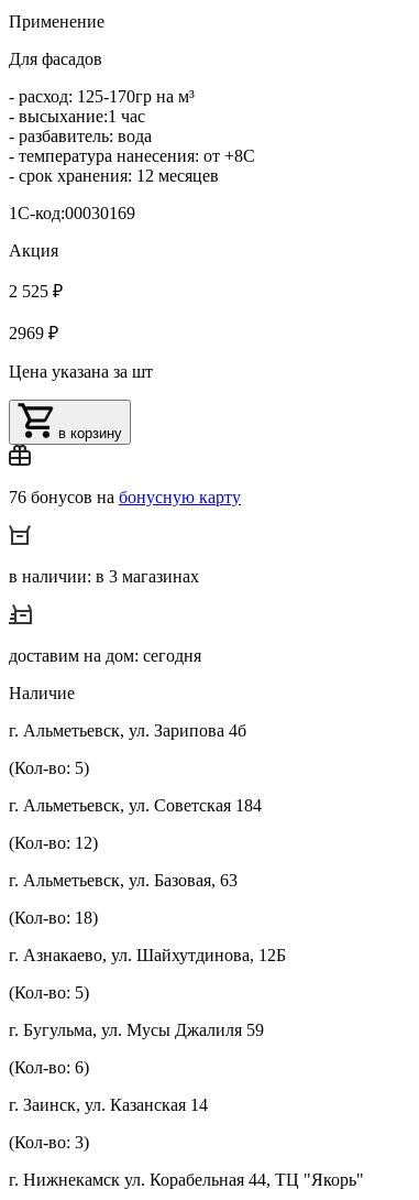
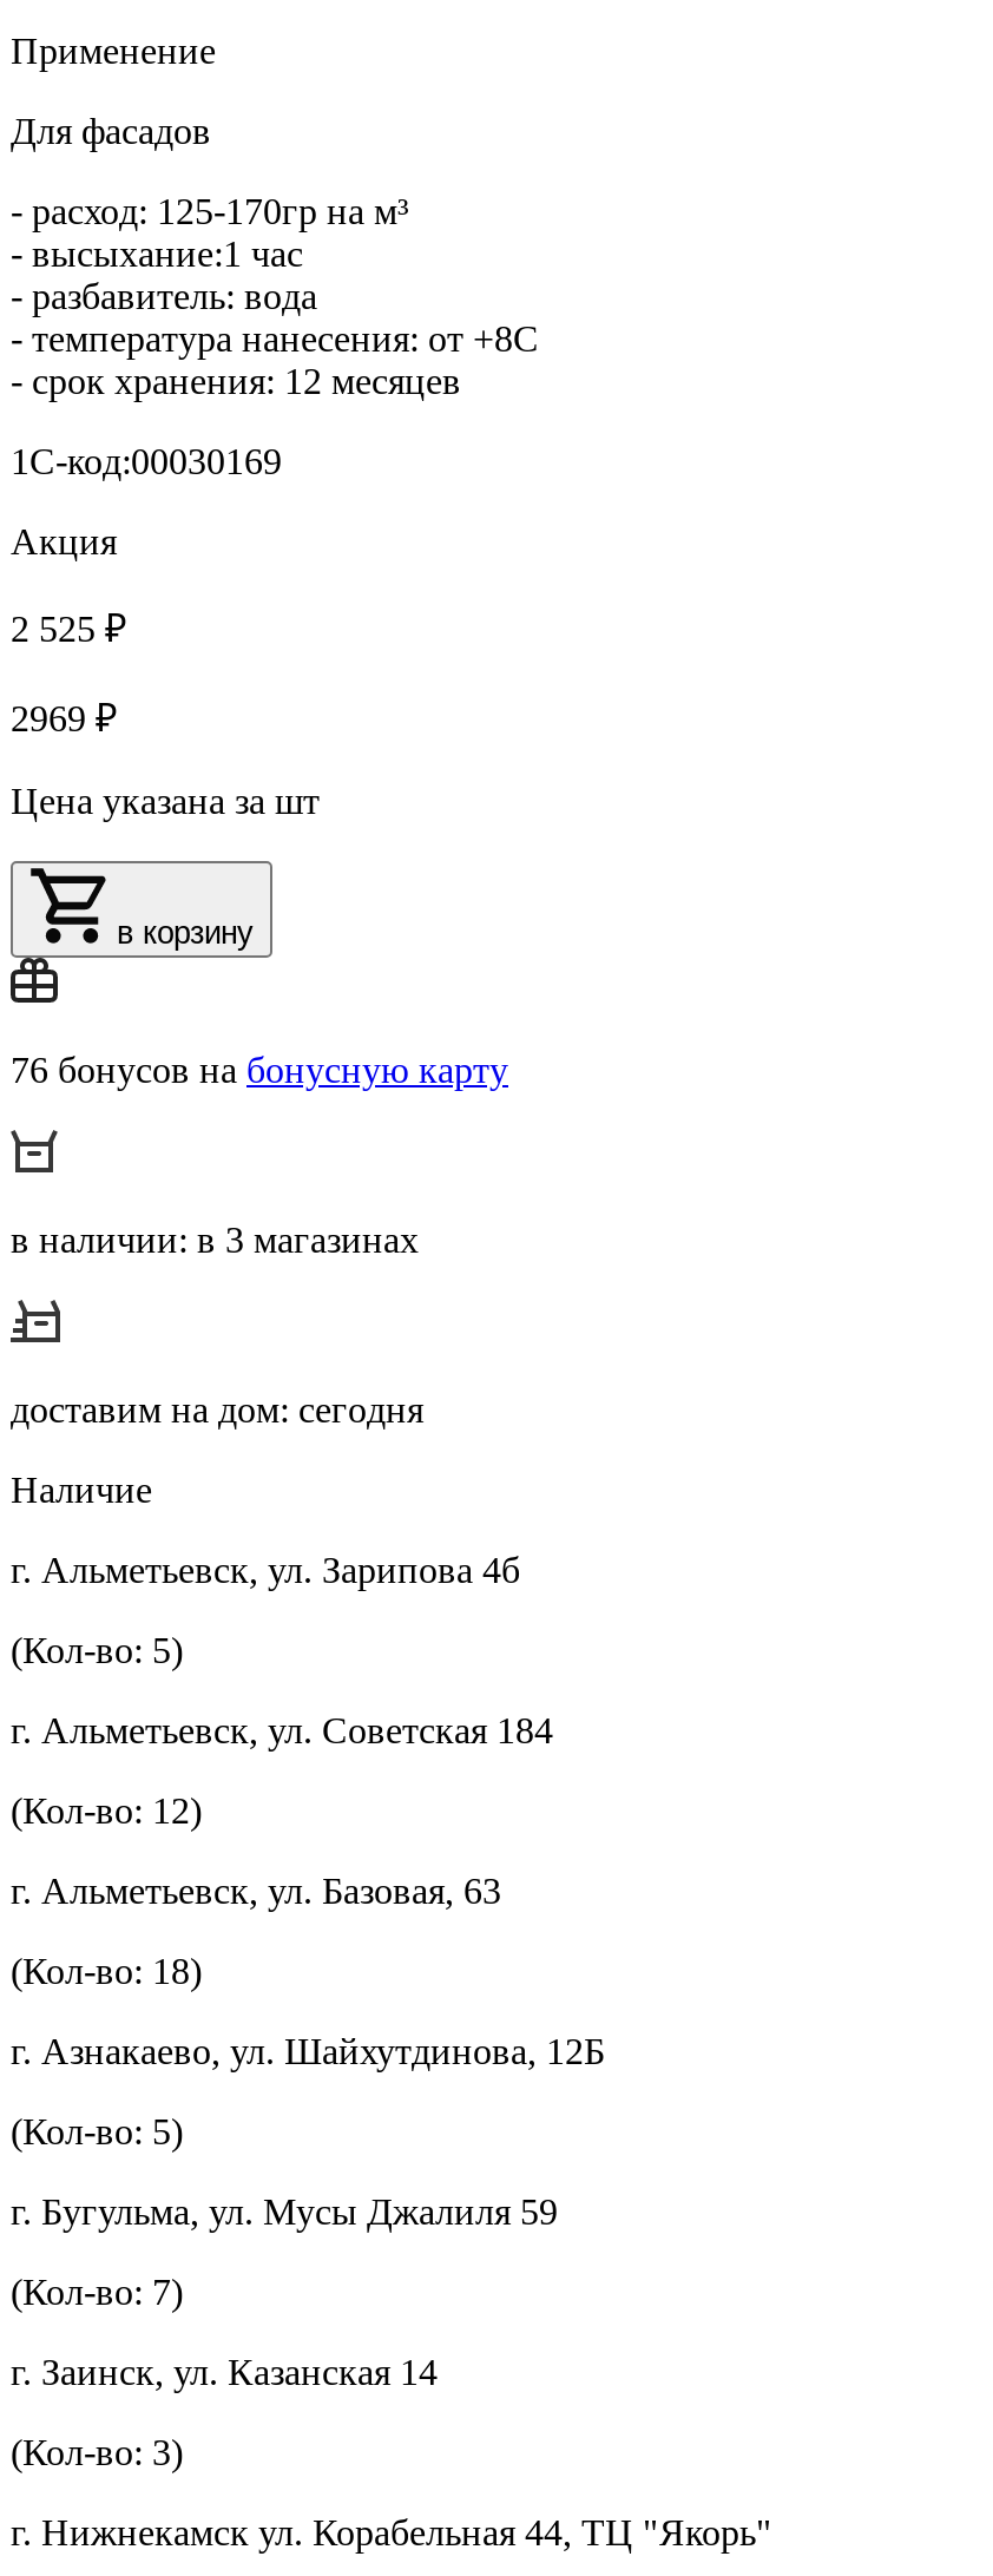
- (Кол-во: 6)
+ (Кол-во: 7)
